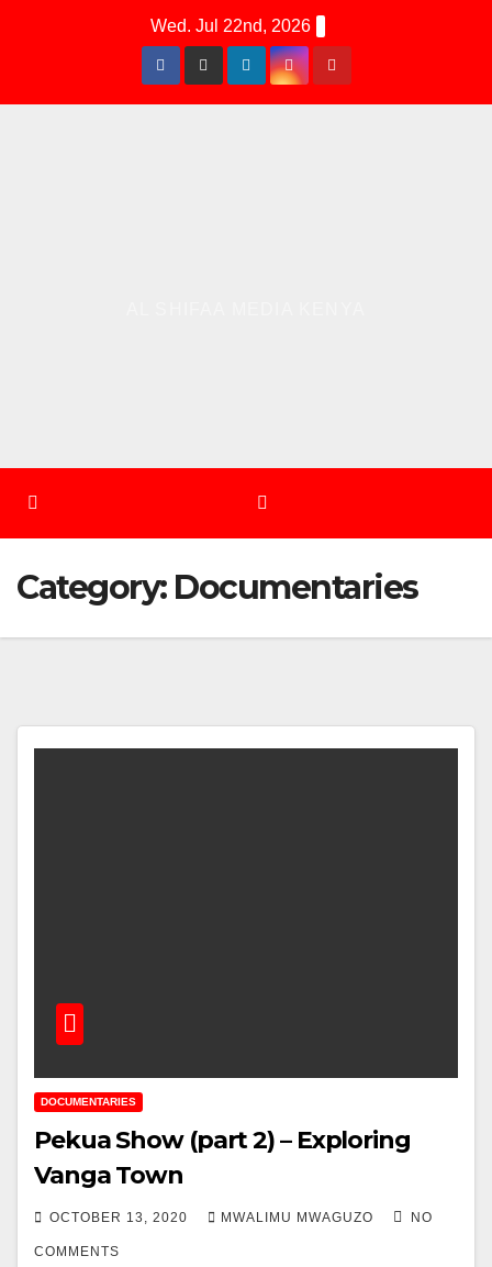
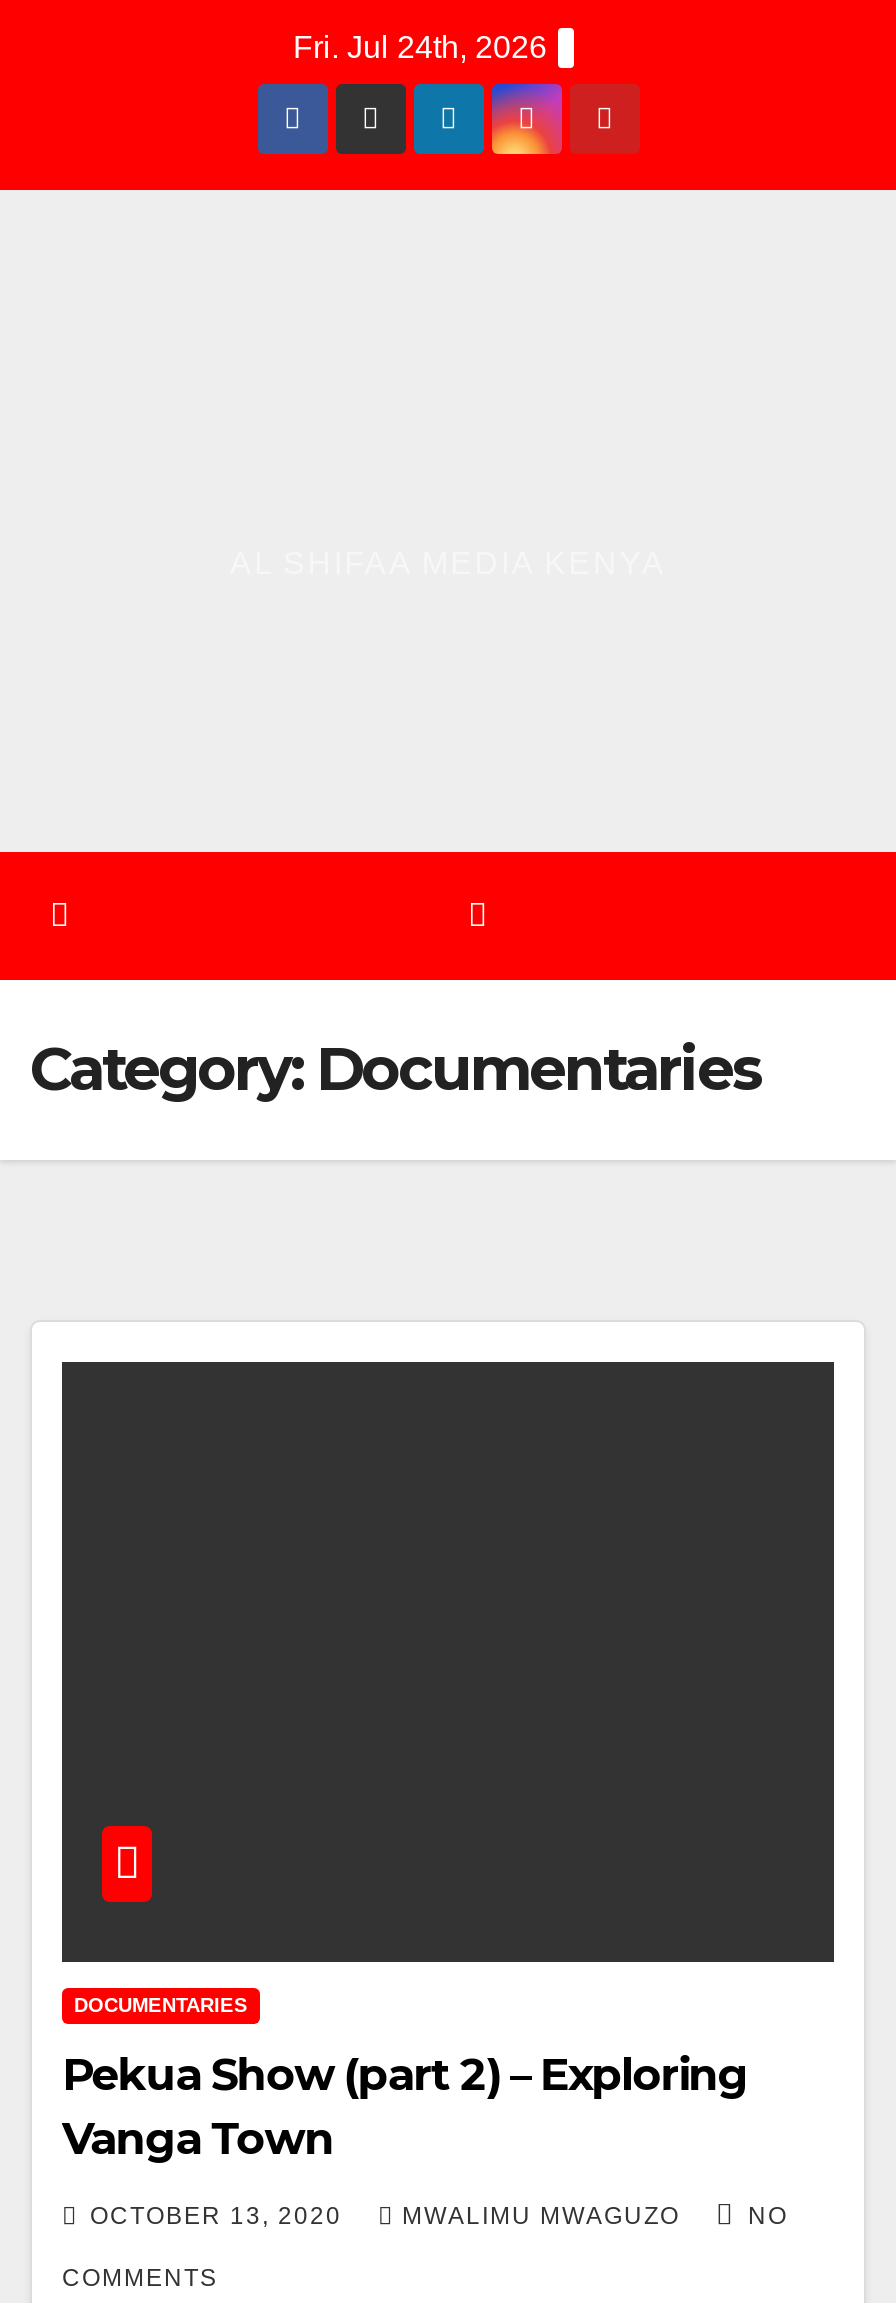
- Wed. Jul 22nd, 2026
+ Fri. Jul 24th, 2026
